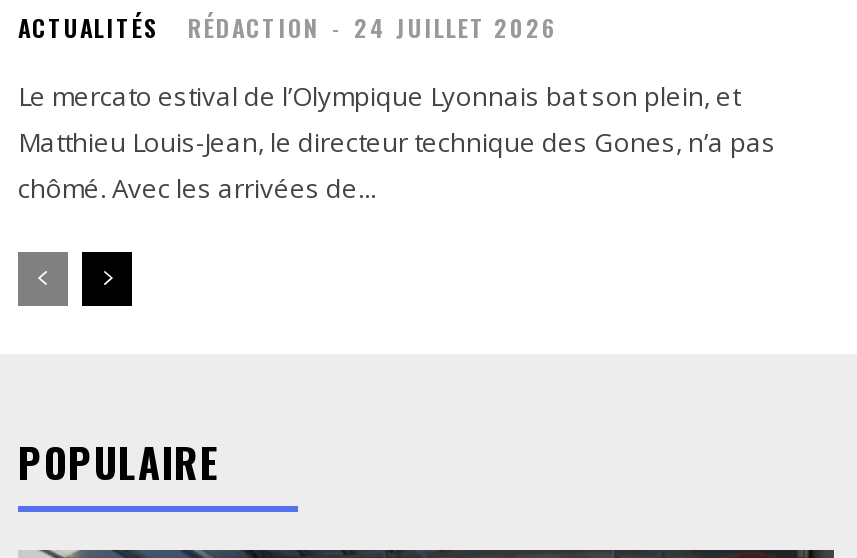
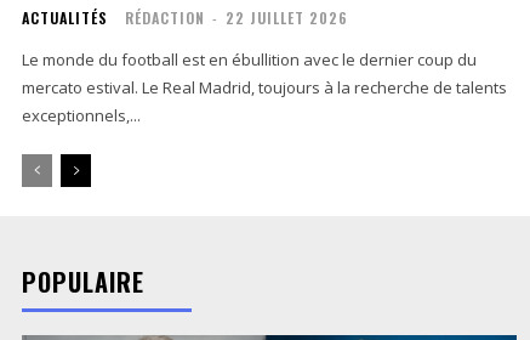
- RÉDACTION - 24 JUILLET 2026
+ RÉDACTION - 22 JUILLET 2026

- Le mercato estival de l’Olympique Lyonnais bat son plein, et
- Matthieu Louis-Jean, le directeur technique des Gones, n’a pas
- chômé. Avec les arrivées de...
+ Le monde du football est en ébullition avec le dernier coup du
+ mercato estival. Le Real Madrid, toujours à la recherche de talents
+ exceptionnels,...
